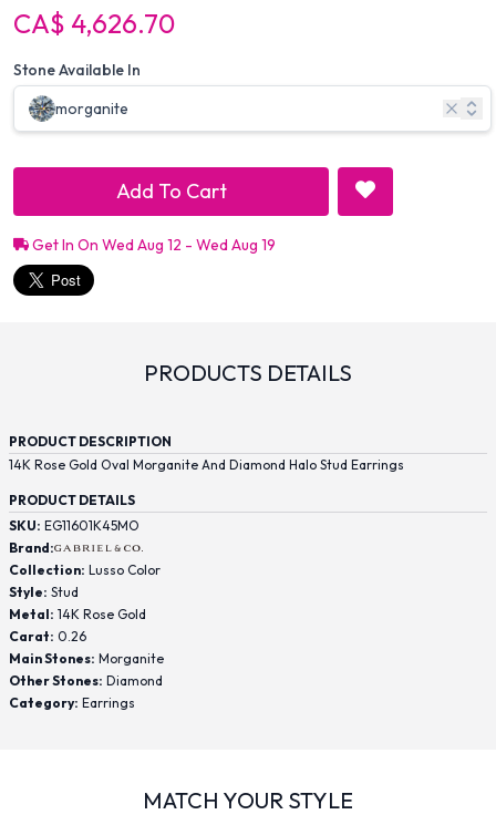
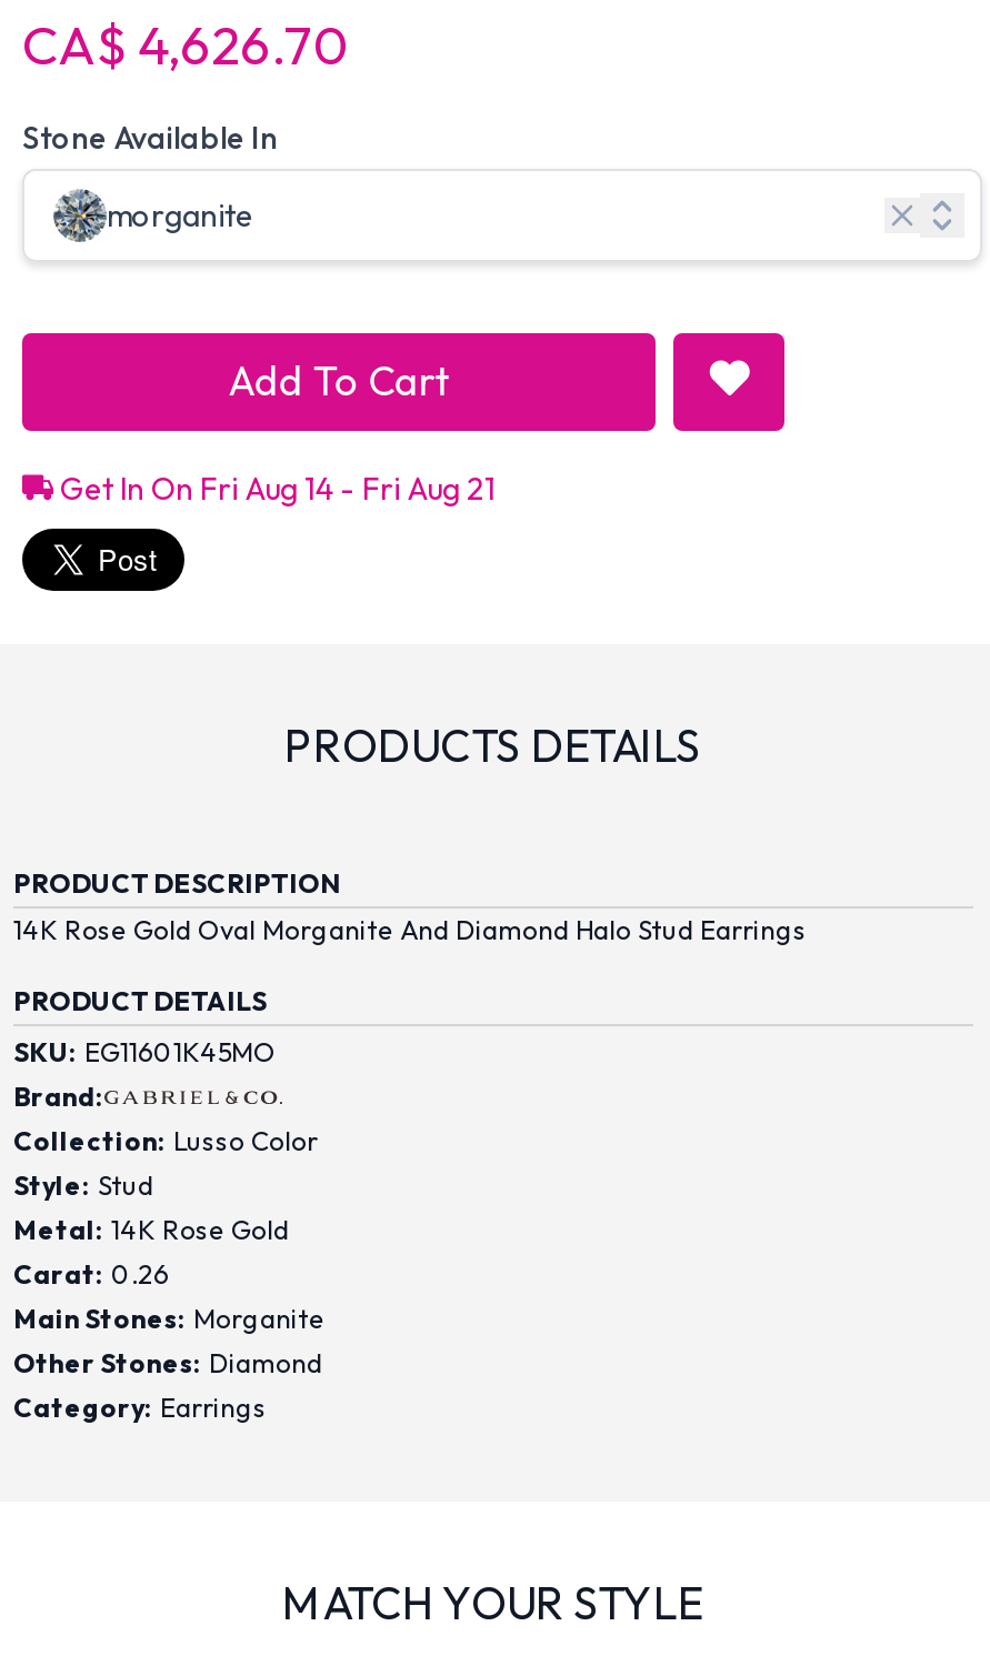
- Get In On Wed Aug 12 - Wed Aug 19
+ Get In On Fri Aug 14 - Fri Aug 21
